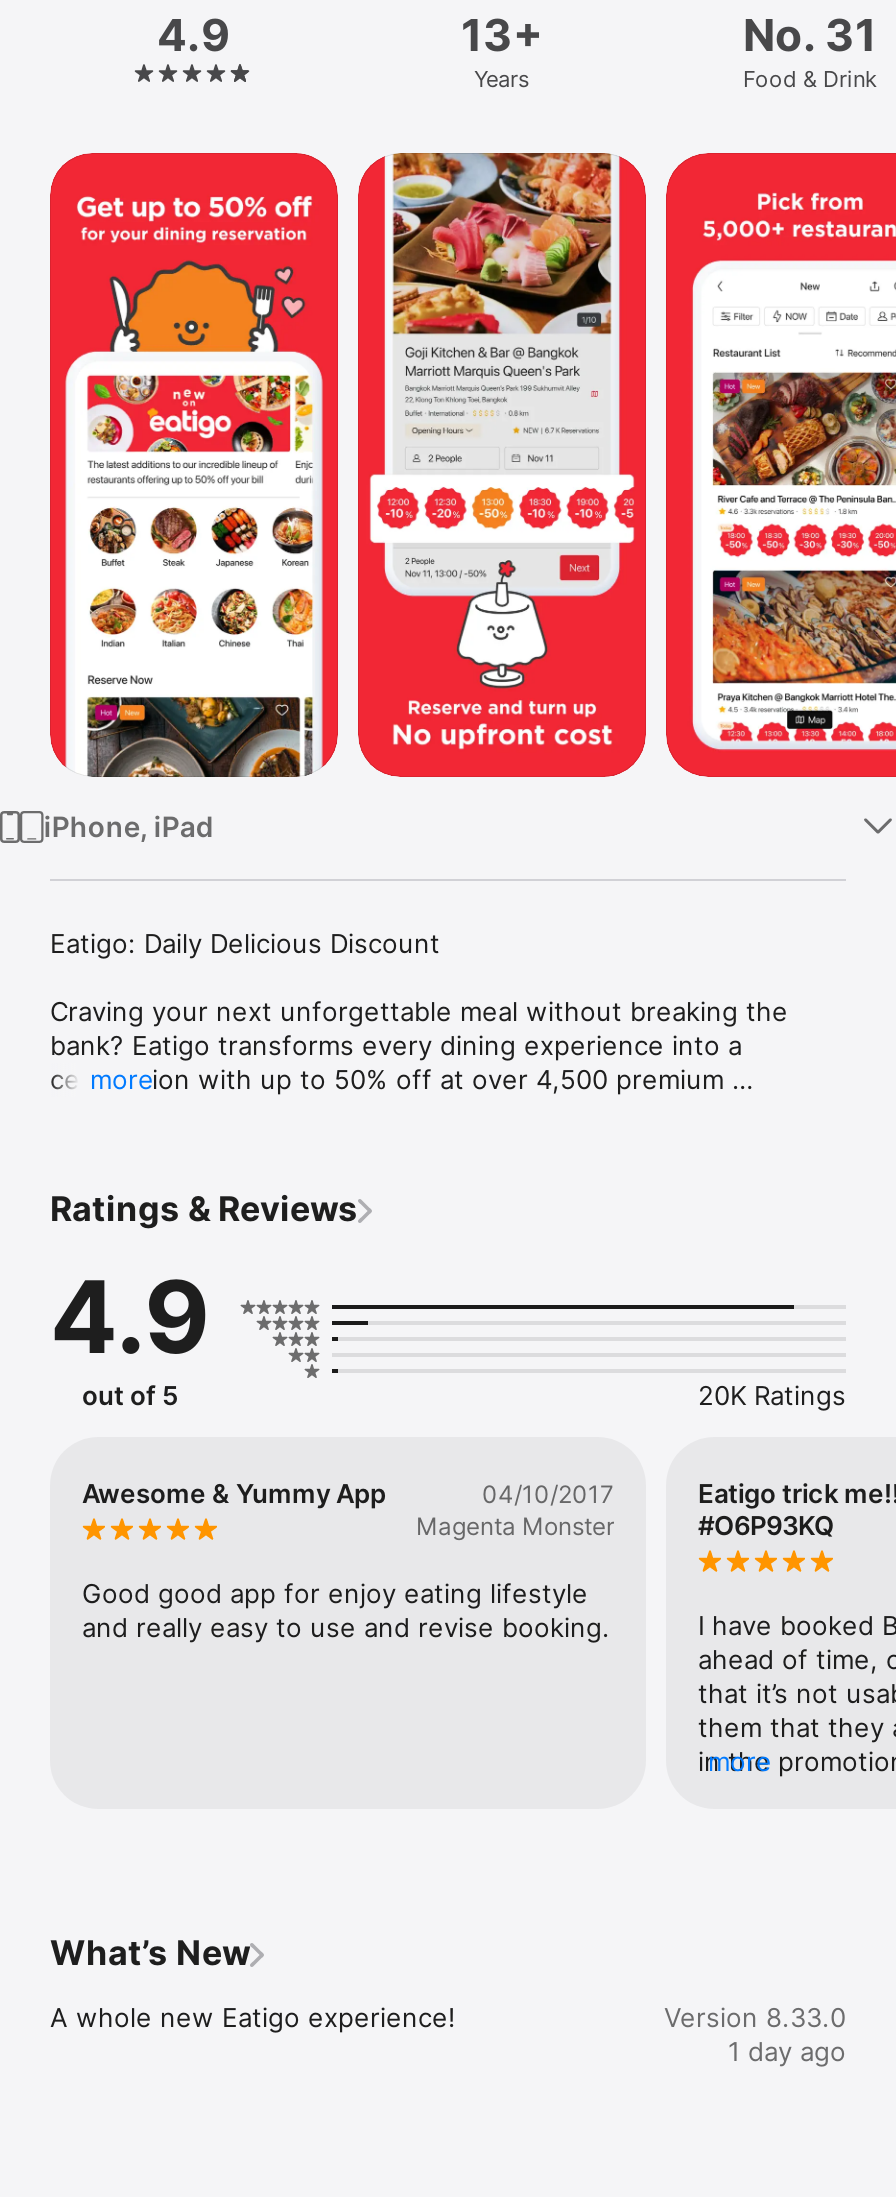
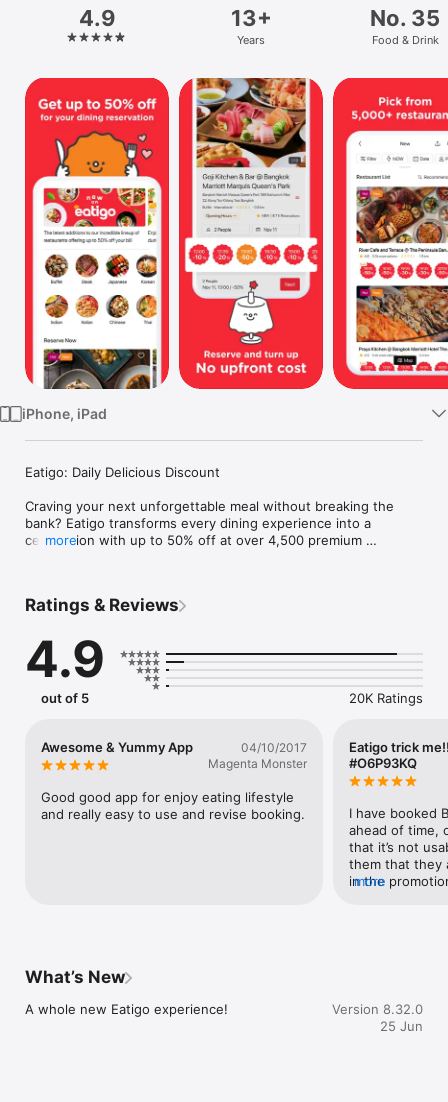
- No. 31
+ No. 35

- Version 8.33.0
- 1 day ago
+ Version 8.32.0
+ 25 Jun
